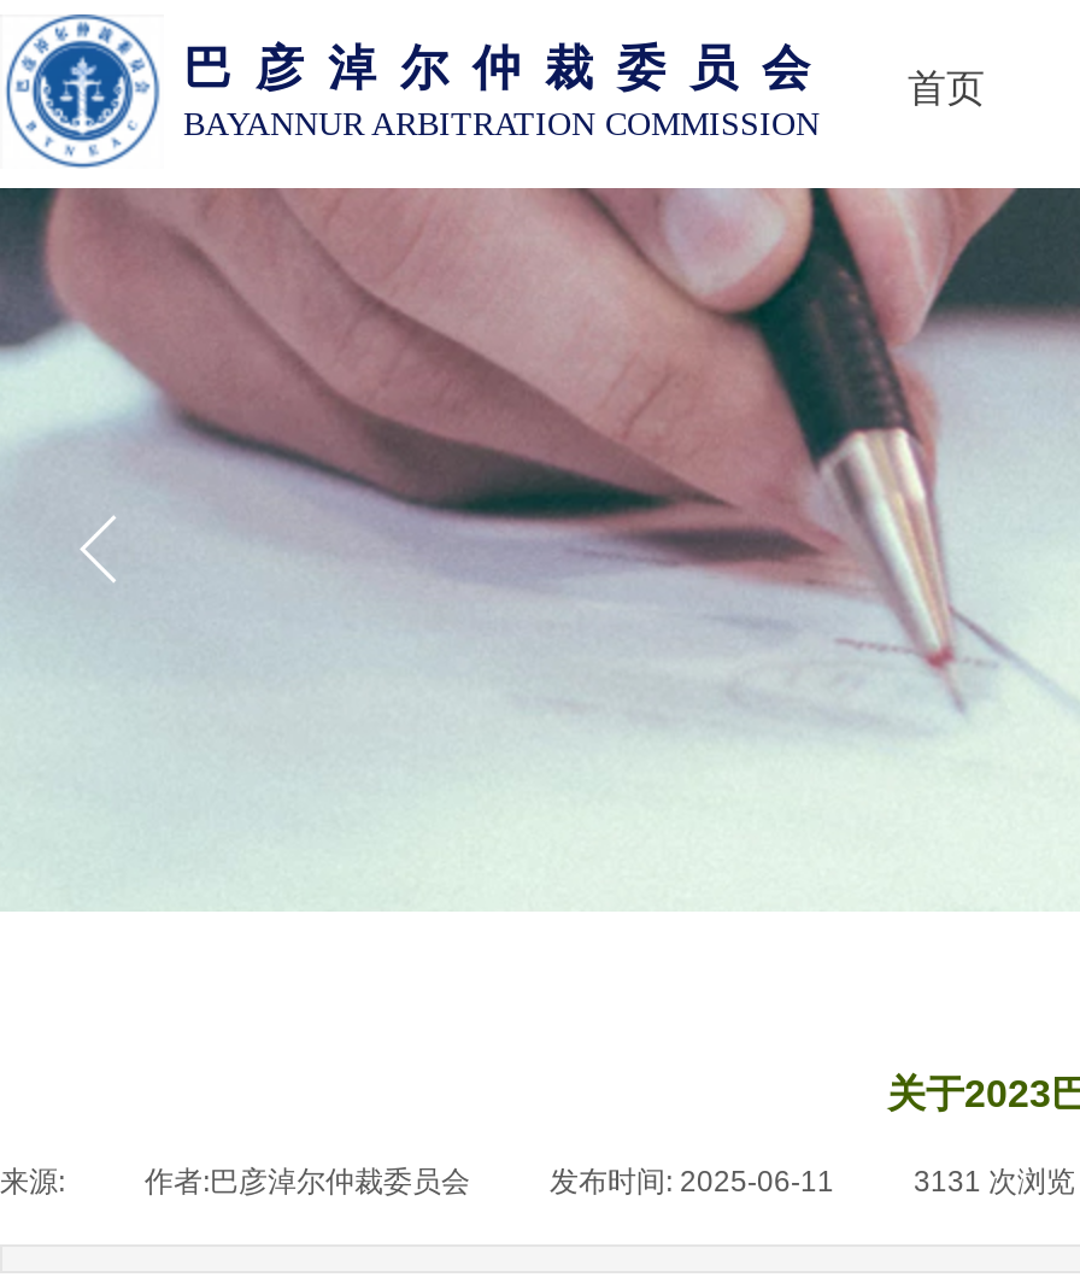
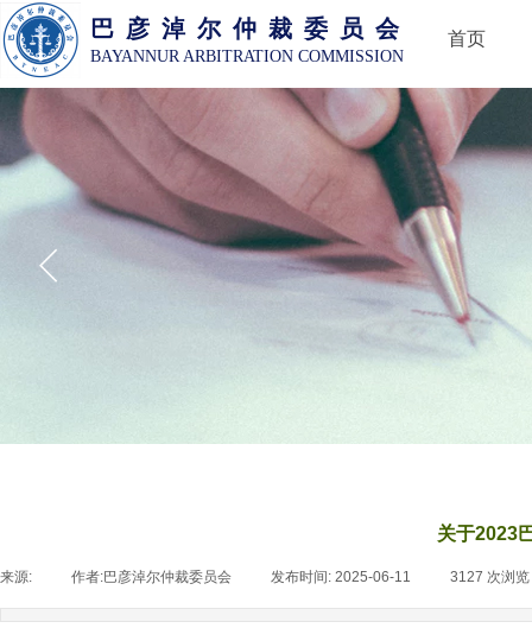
- 3131次浏览
+ 3127次浏览
